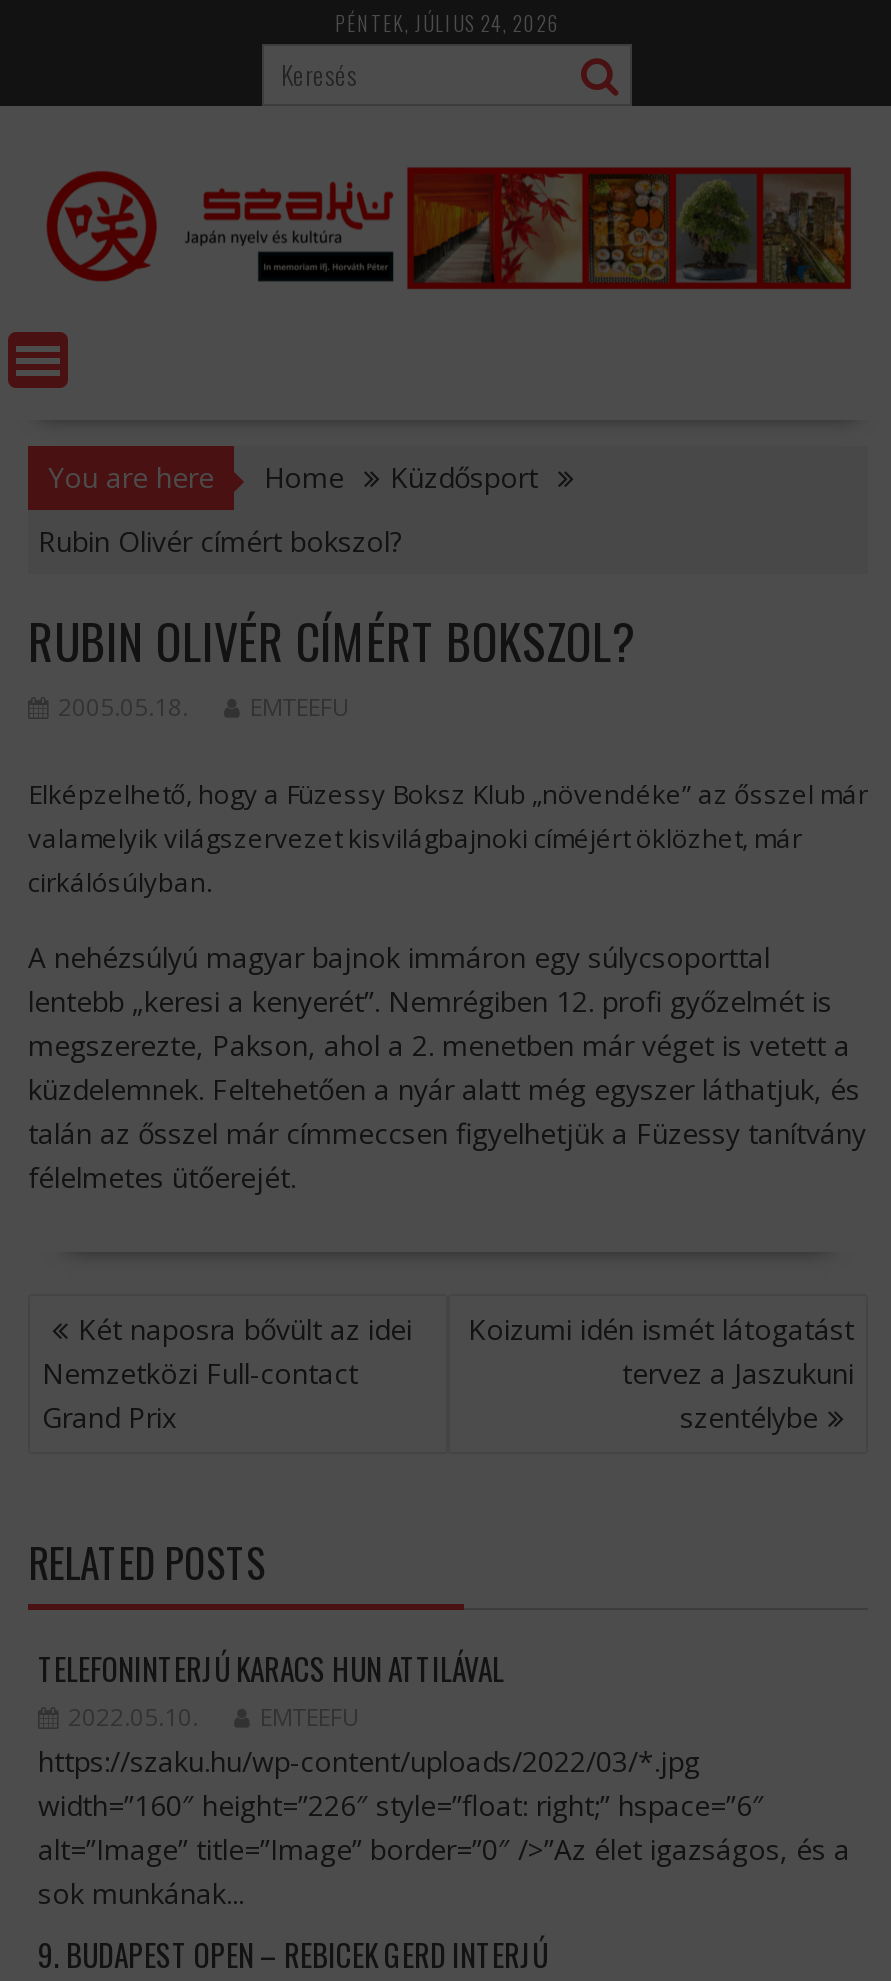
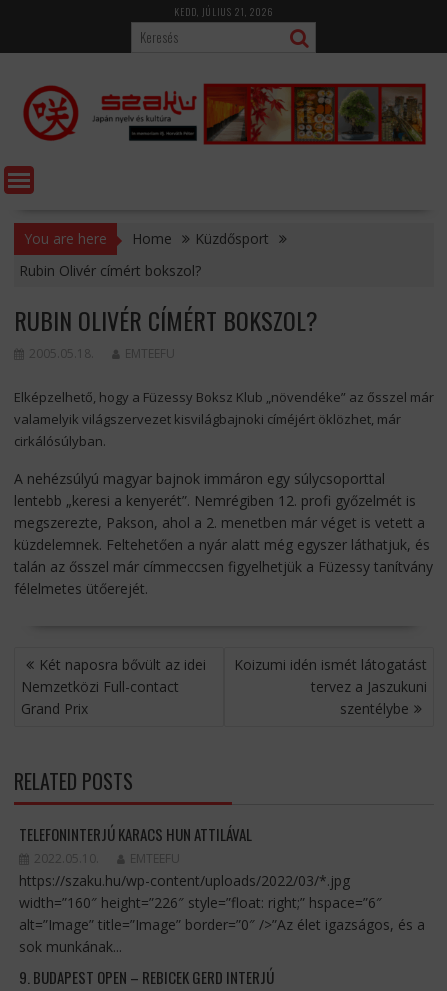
- PÉNTEK, JÚLIUS 24, 2026
+ KEDD, JÚLIUS 21, 2026
